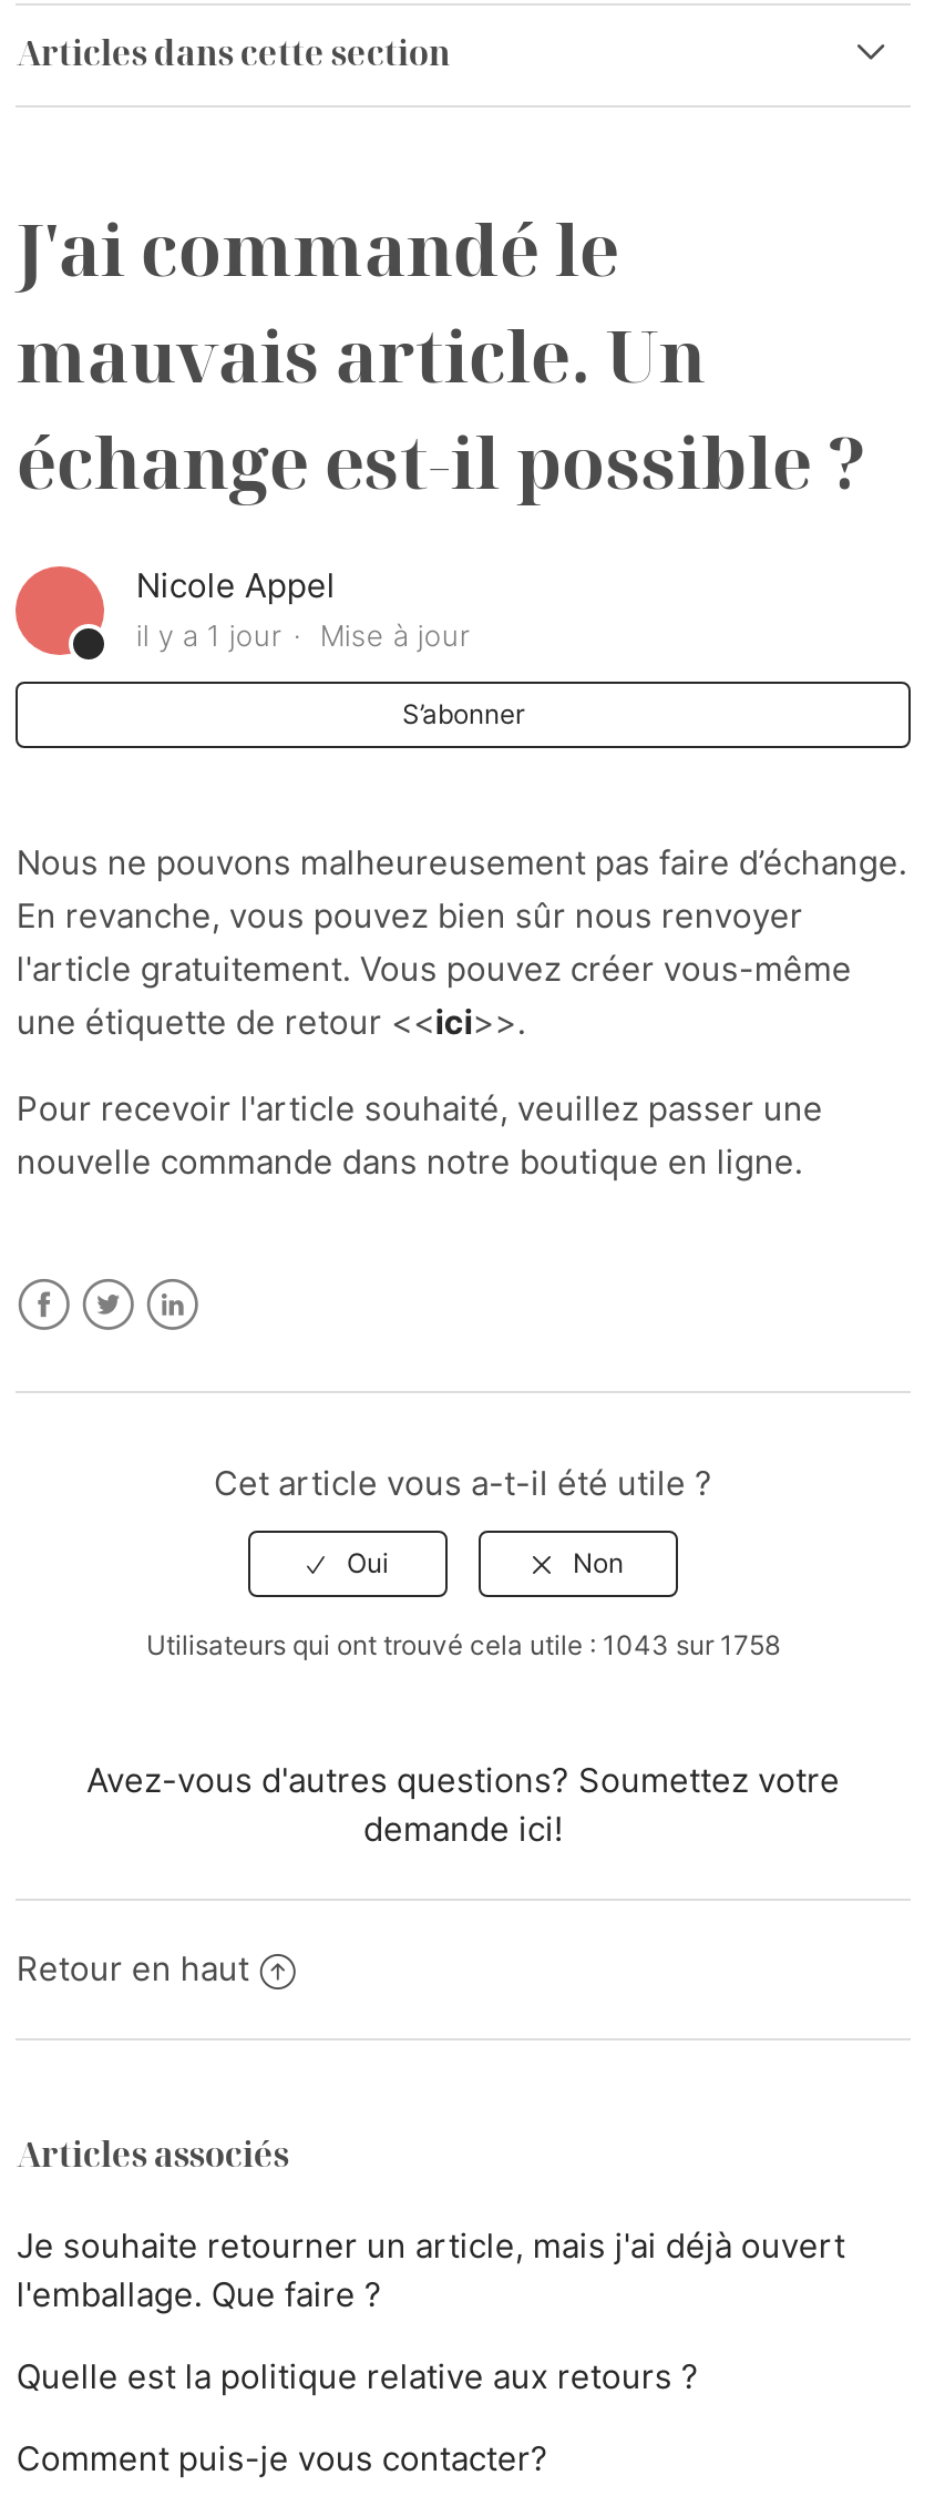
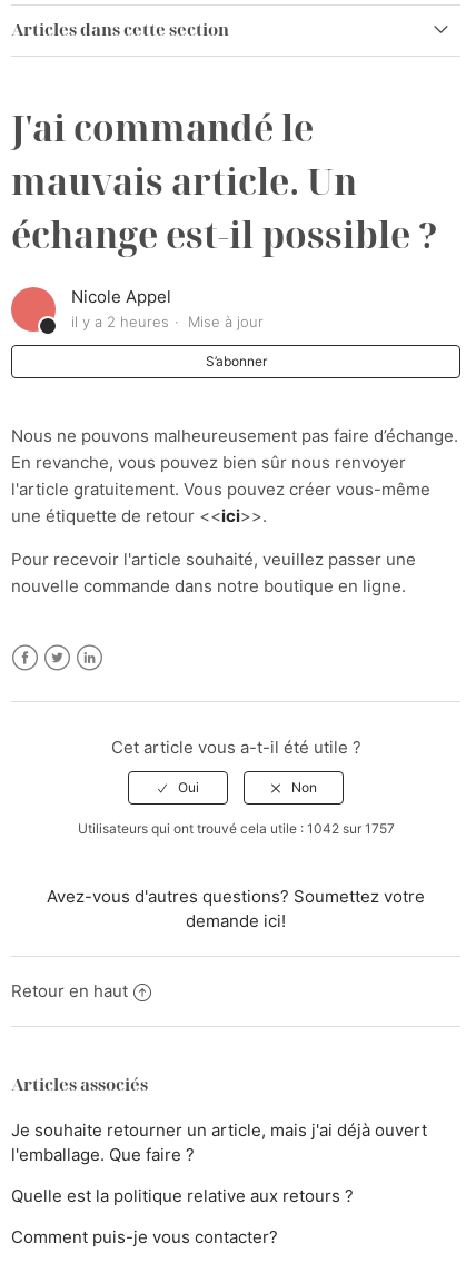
- il y a 1 jour Mise à jour
+ il y a 2 heures Mise à jour

- Utilisateurs qui ont trouvé cela utile : 1043 sur 1758
+ Utilisateurs qui ont trouvé cela utile : 1042 sur 1757
